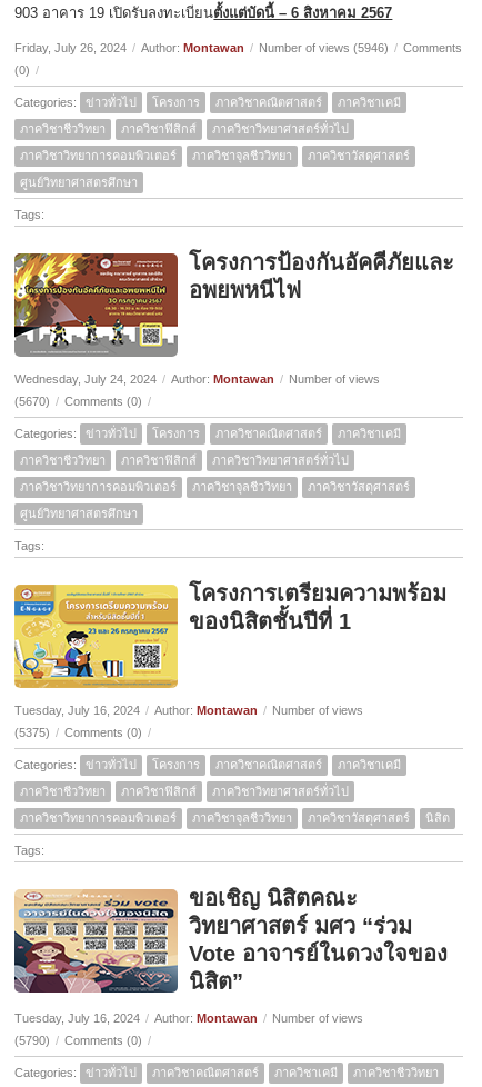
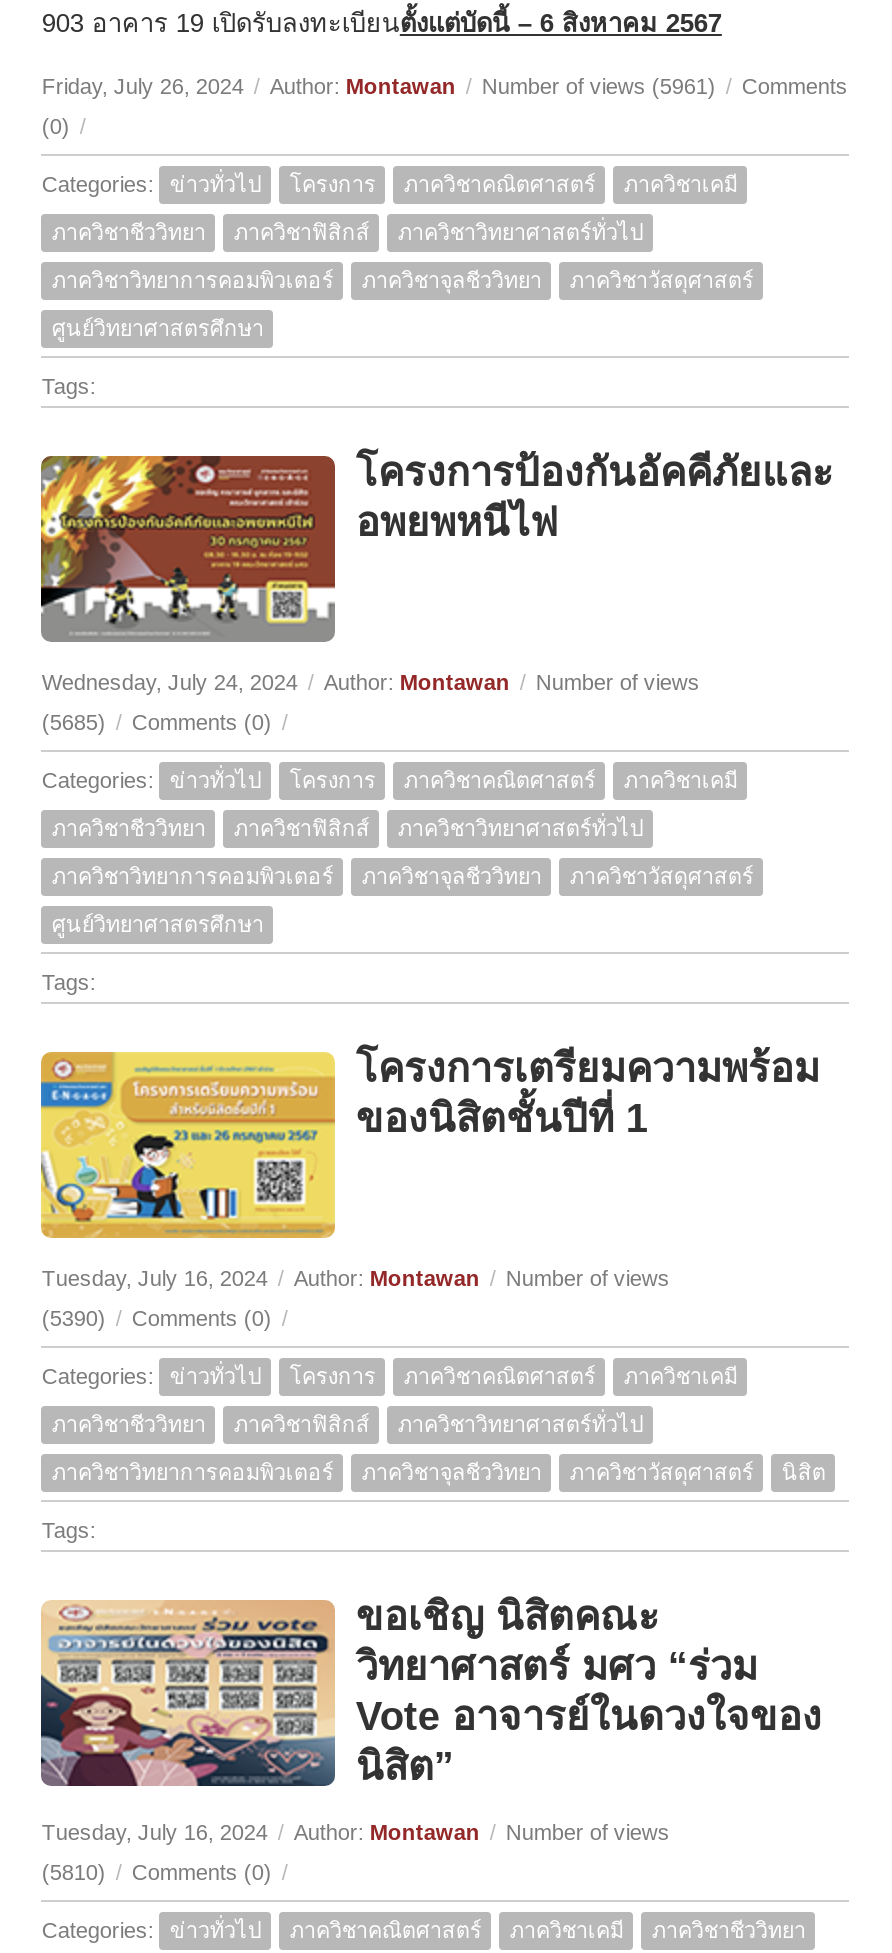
- Friday, July 26, 2024 / Author: Montawan / Number of views (5946) / Comments
+ Friday, July 26, 2024 / Author: Montawan / Number of views (5961) / Comments

- (5670) / Comments (0) /
+ (5685) / Comments (0) /

- (5375) / Comments (0) /
+ (5390) / Comments (0) /

- (5790) / Comments (0) /
+ (5810) / Comments (0) /
